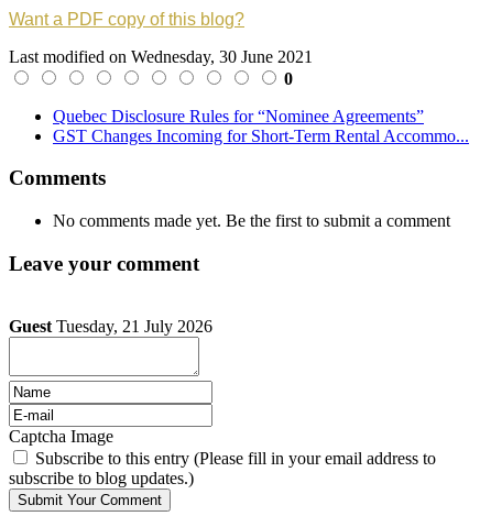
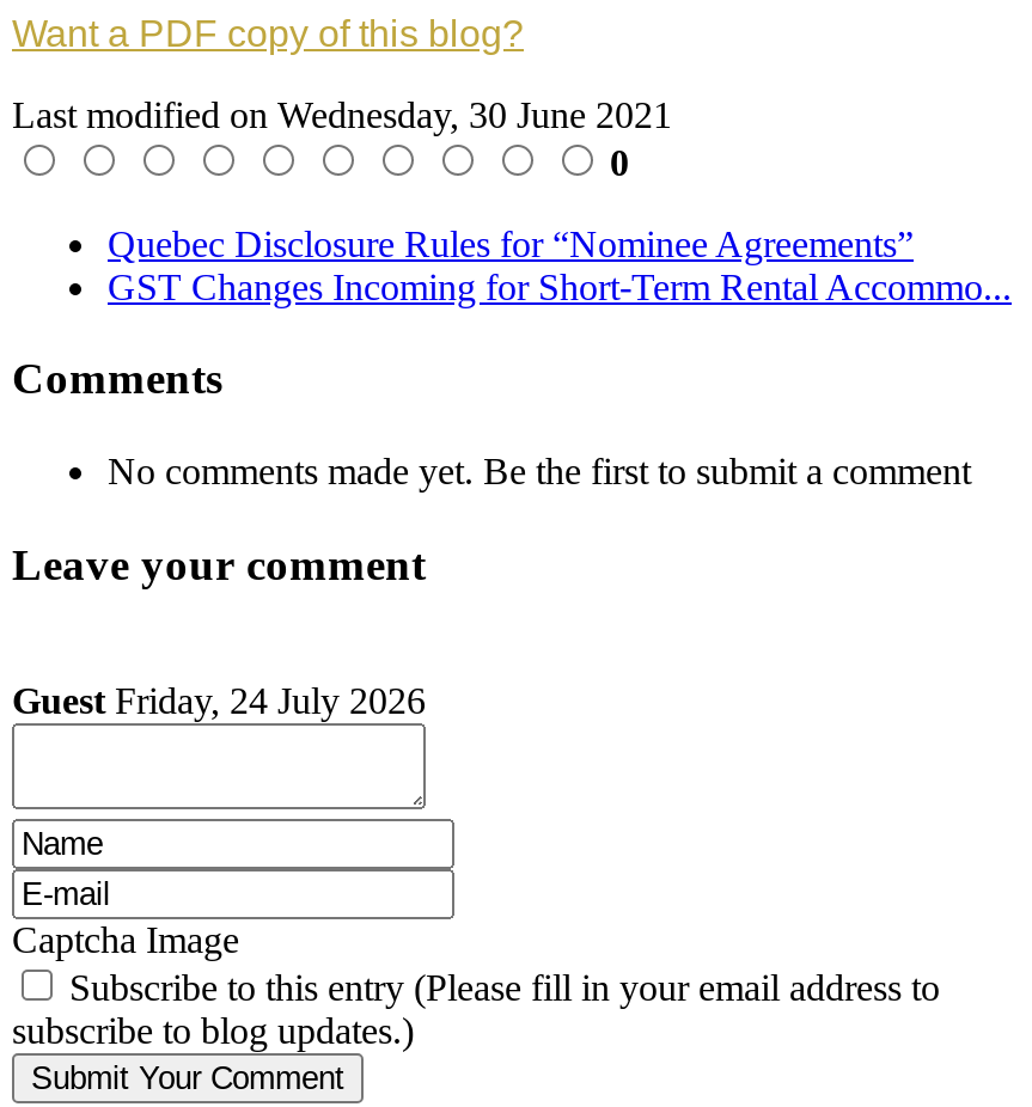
- Guest Tuesday, 21 July 2026
+ Guest Friday, 24 July 2026
